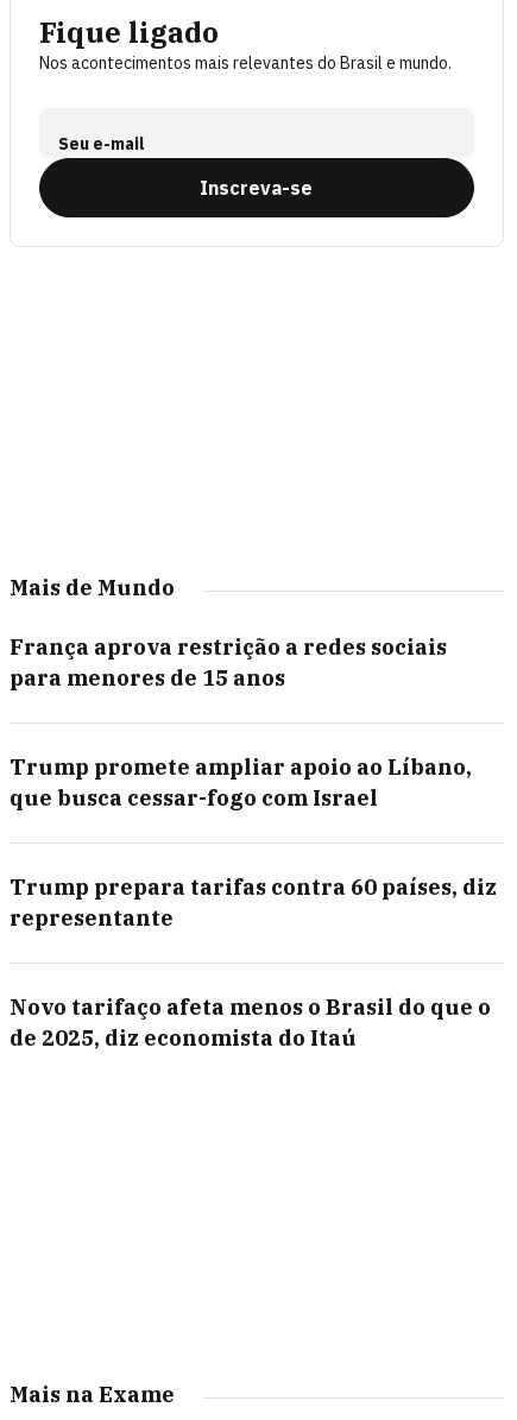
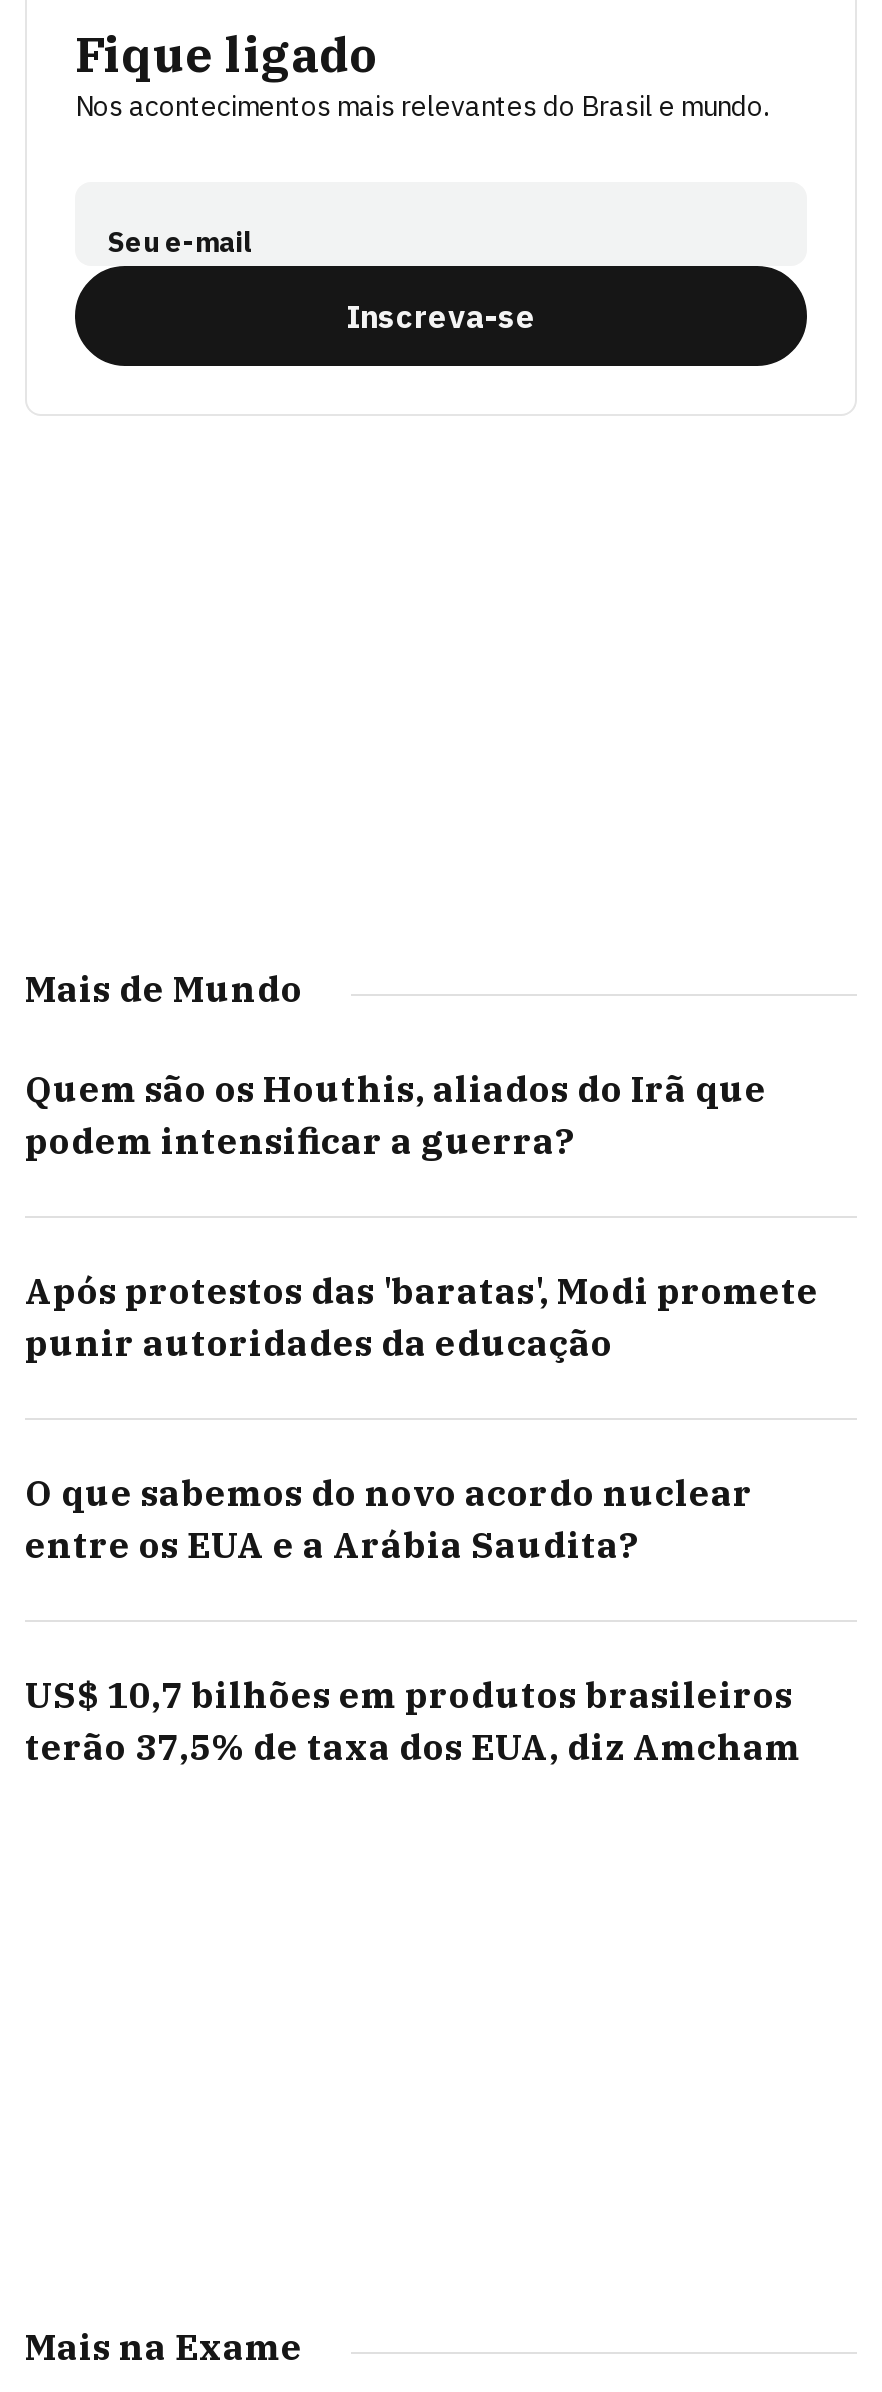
- França aprova restrição a redes sociais
- para menores de 15 anos
+ Quem são os Houthis, aliados do Irã que
+ podem intensificar a guerra?

- Trump promete ampliar apoio ao Líbano,
- que busca cessar-fogo com Israel
+ Após protestos das 'baratas', Modi promete
+ punir autoridades da educação

- Trump prepara tarifas contra 60 países, diz
- representante
+ O que sabemos do novo acordo nuclear
+ entre os EUA e a Arábia Saudita?

- Novo tarifaço afeta menos o Brasil do que o
- de 2025, diz economista do Itaú
+ US$ 10,7 bilhões em produtos brasileiros
+ terão 37,5% de taxa dos EUA, diz Amcham
